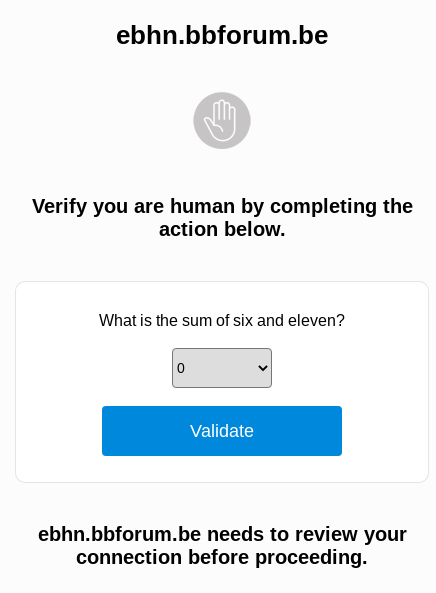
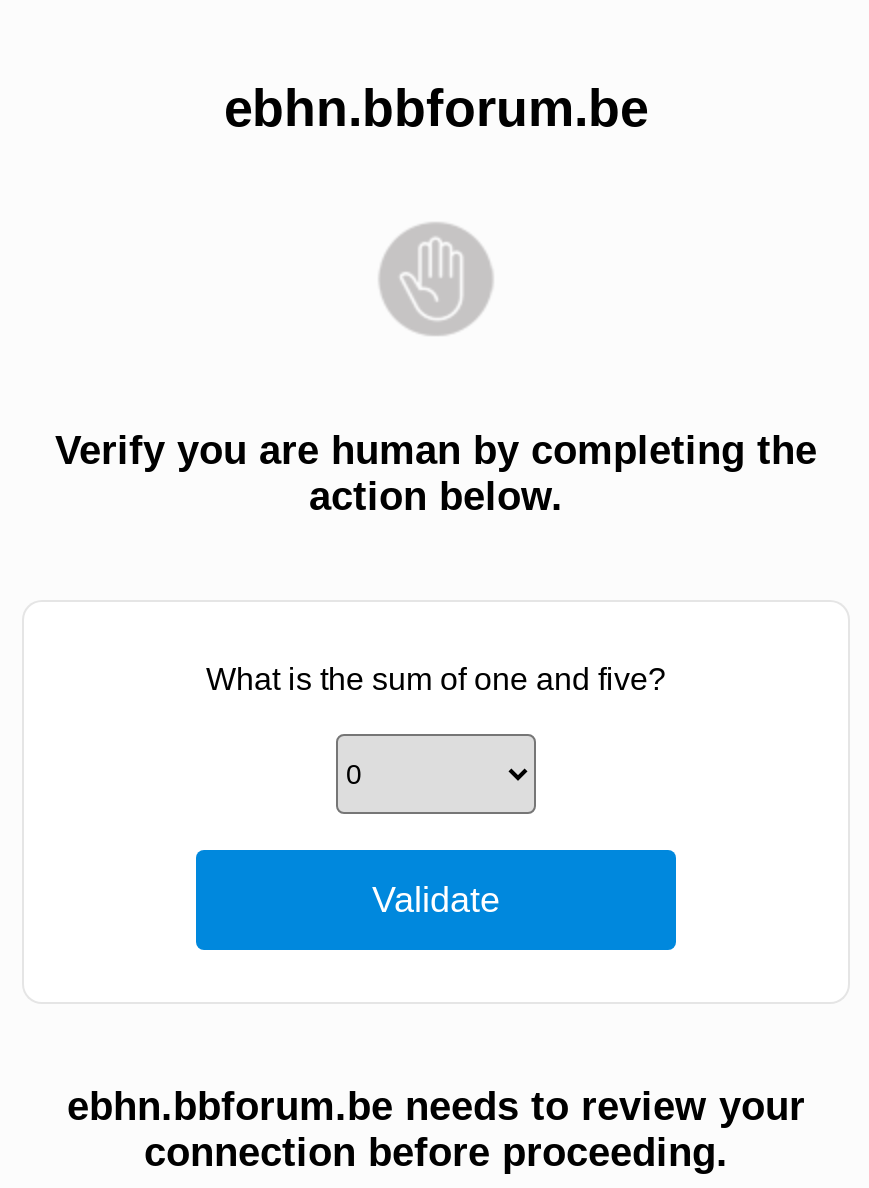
- What is the sum of six and eleven?
+ What is the sum of one and five?
